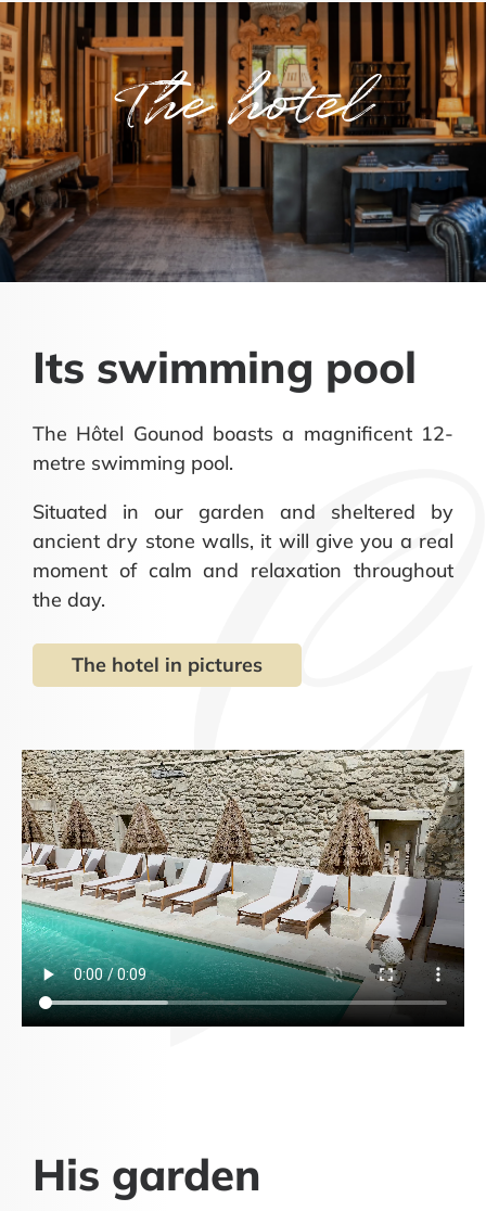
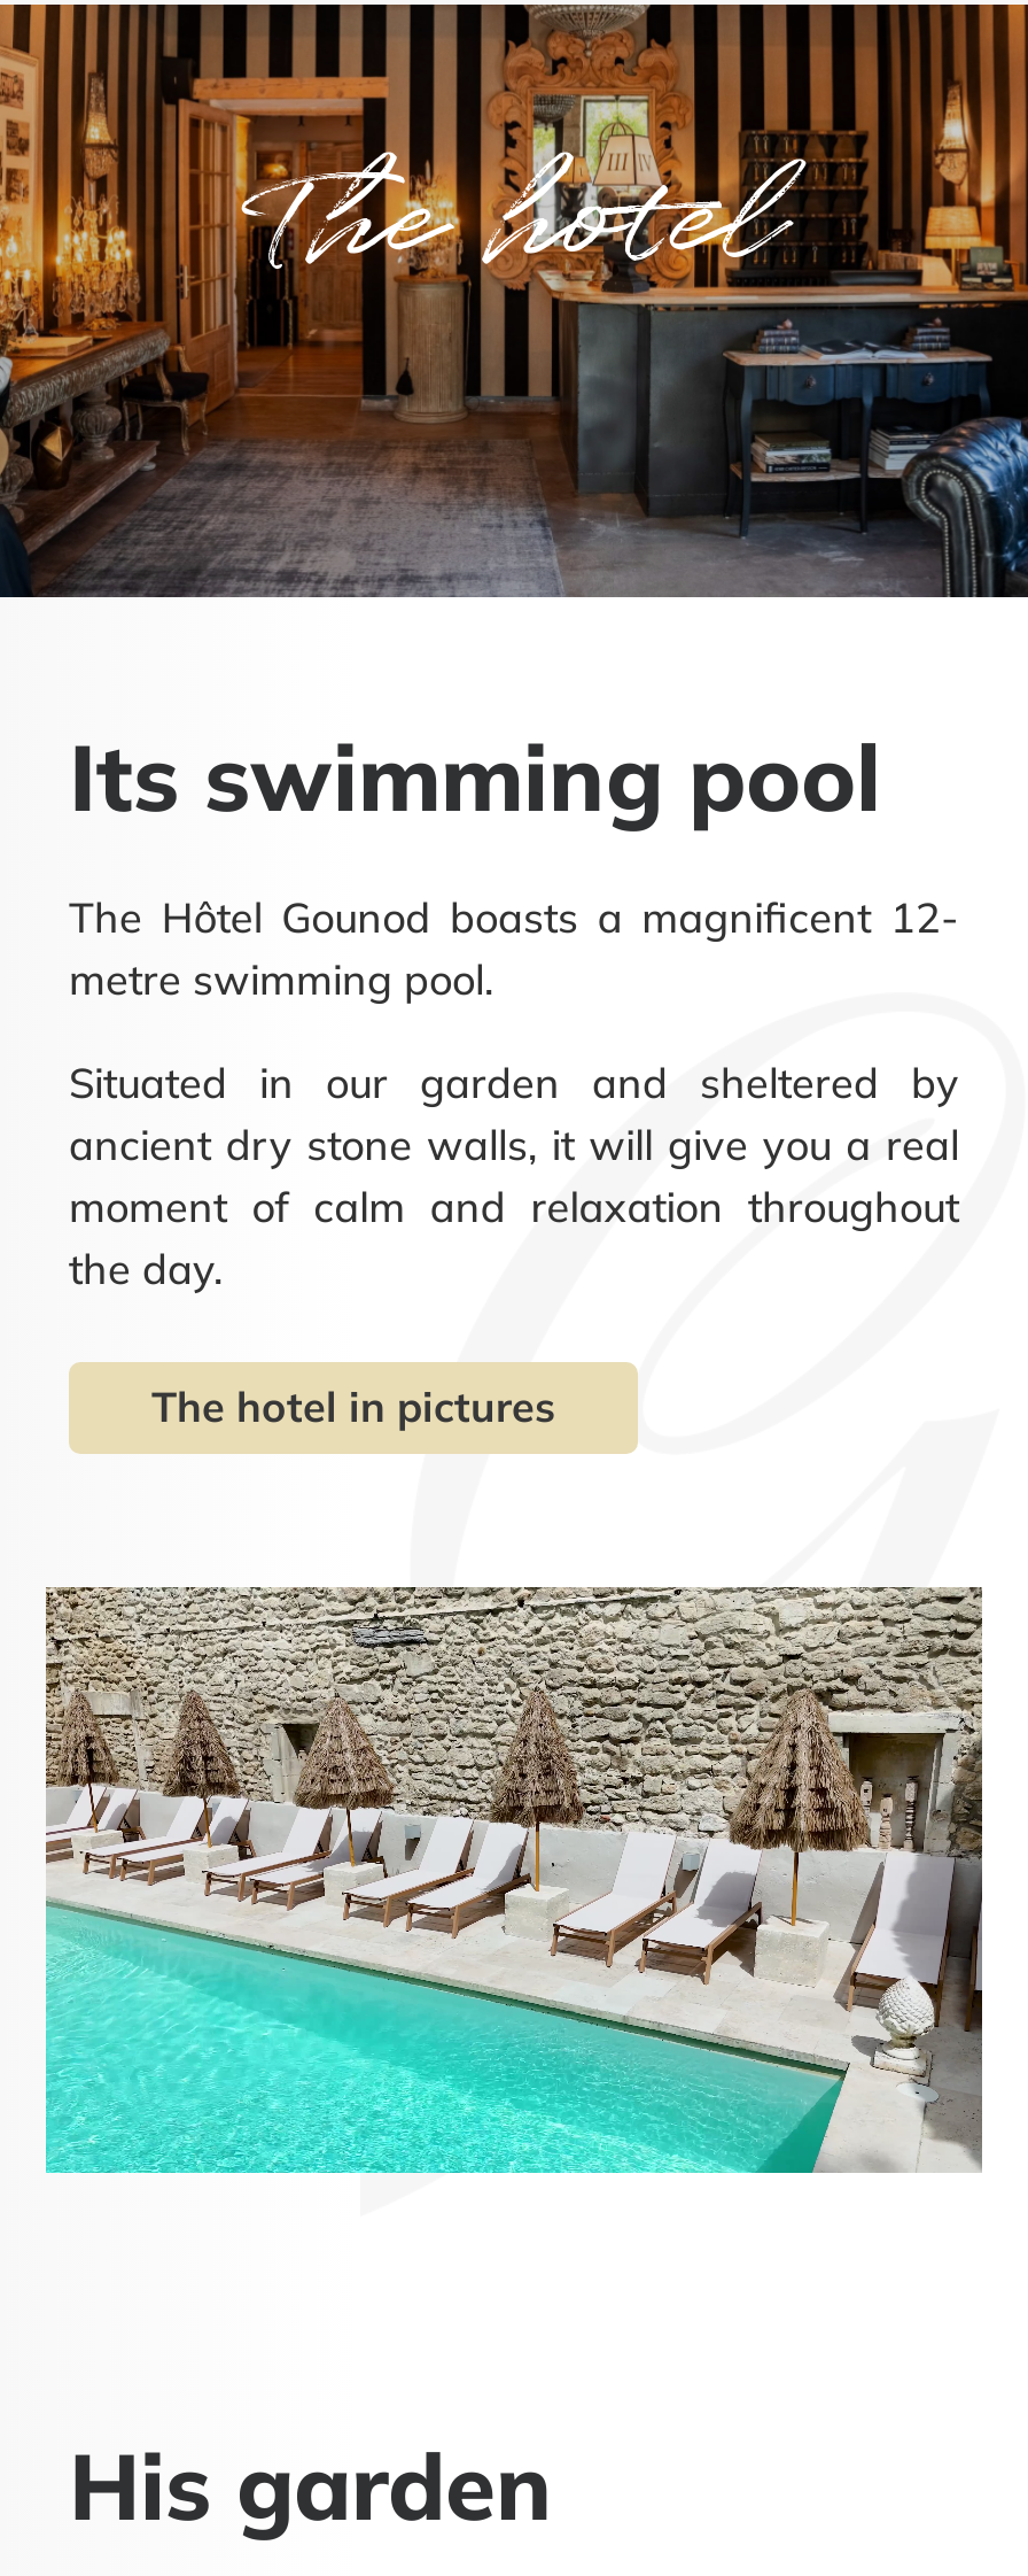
- [image]
+ [image]
